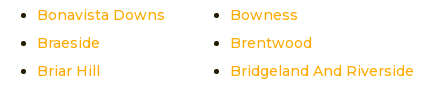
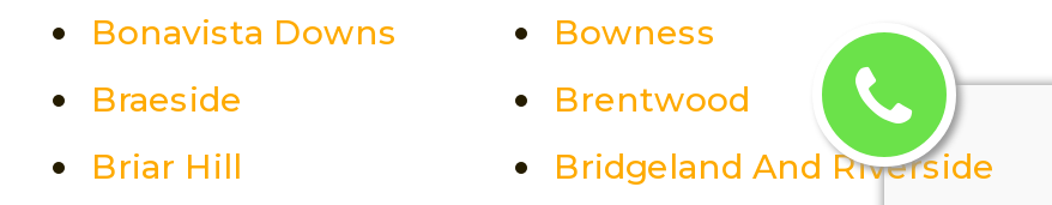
+ [image]
